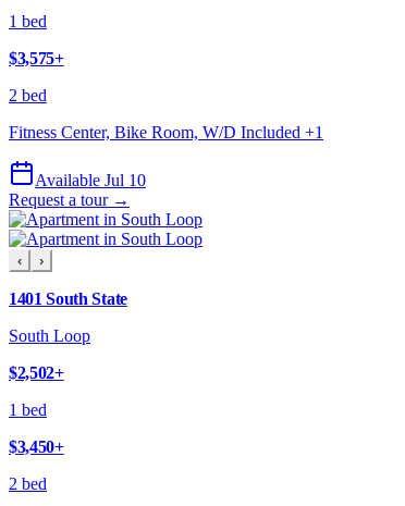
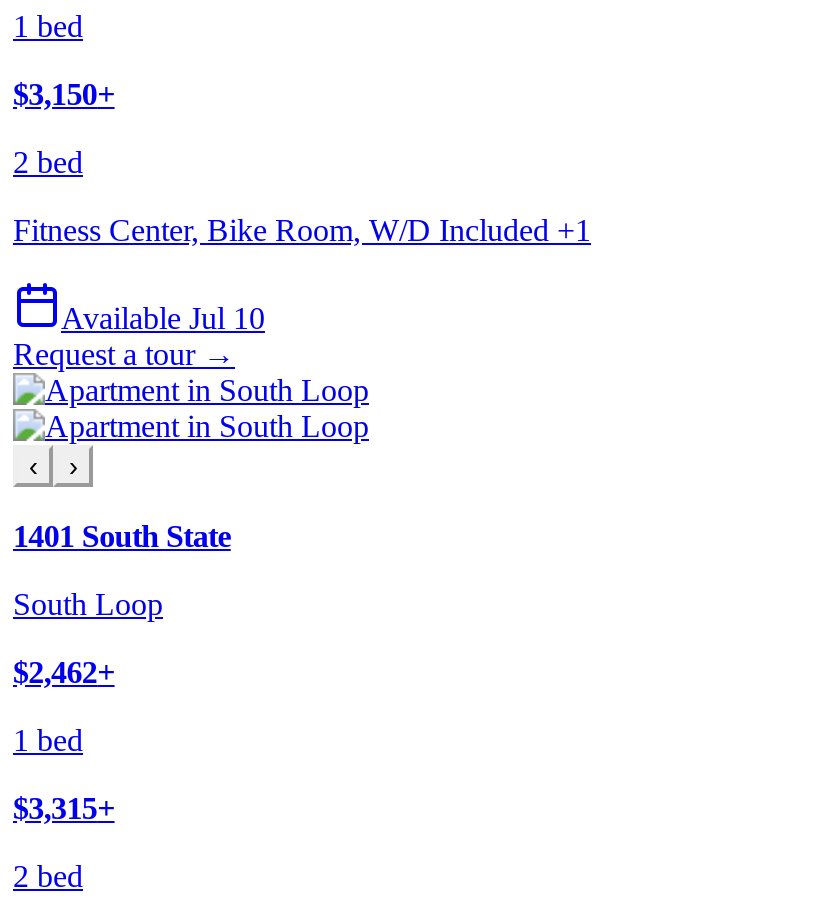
- $3,575+
+ $3,150+

- $2,502+
+ $2,462+

- $3,450+
+ $3,315+
